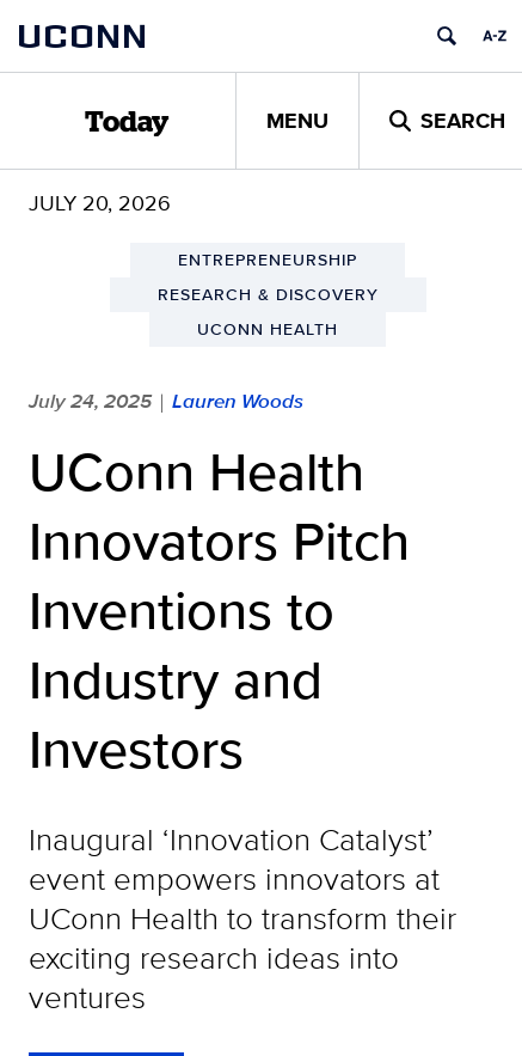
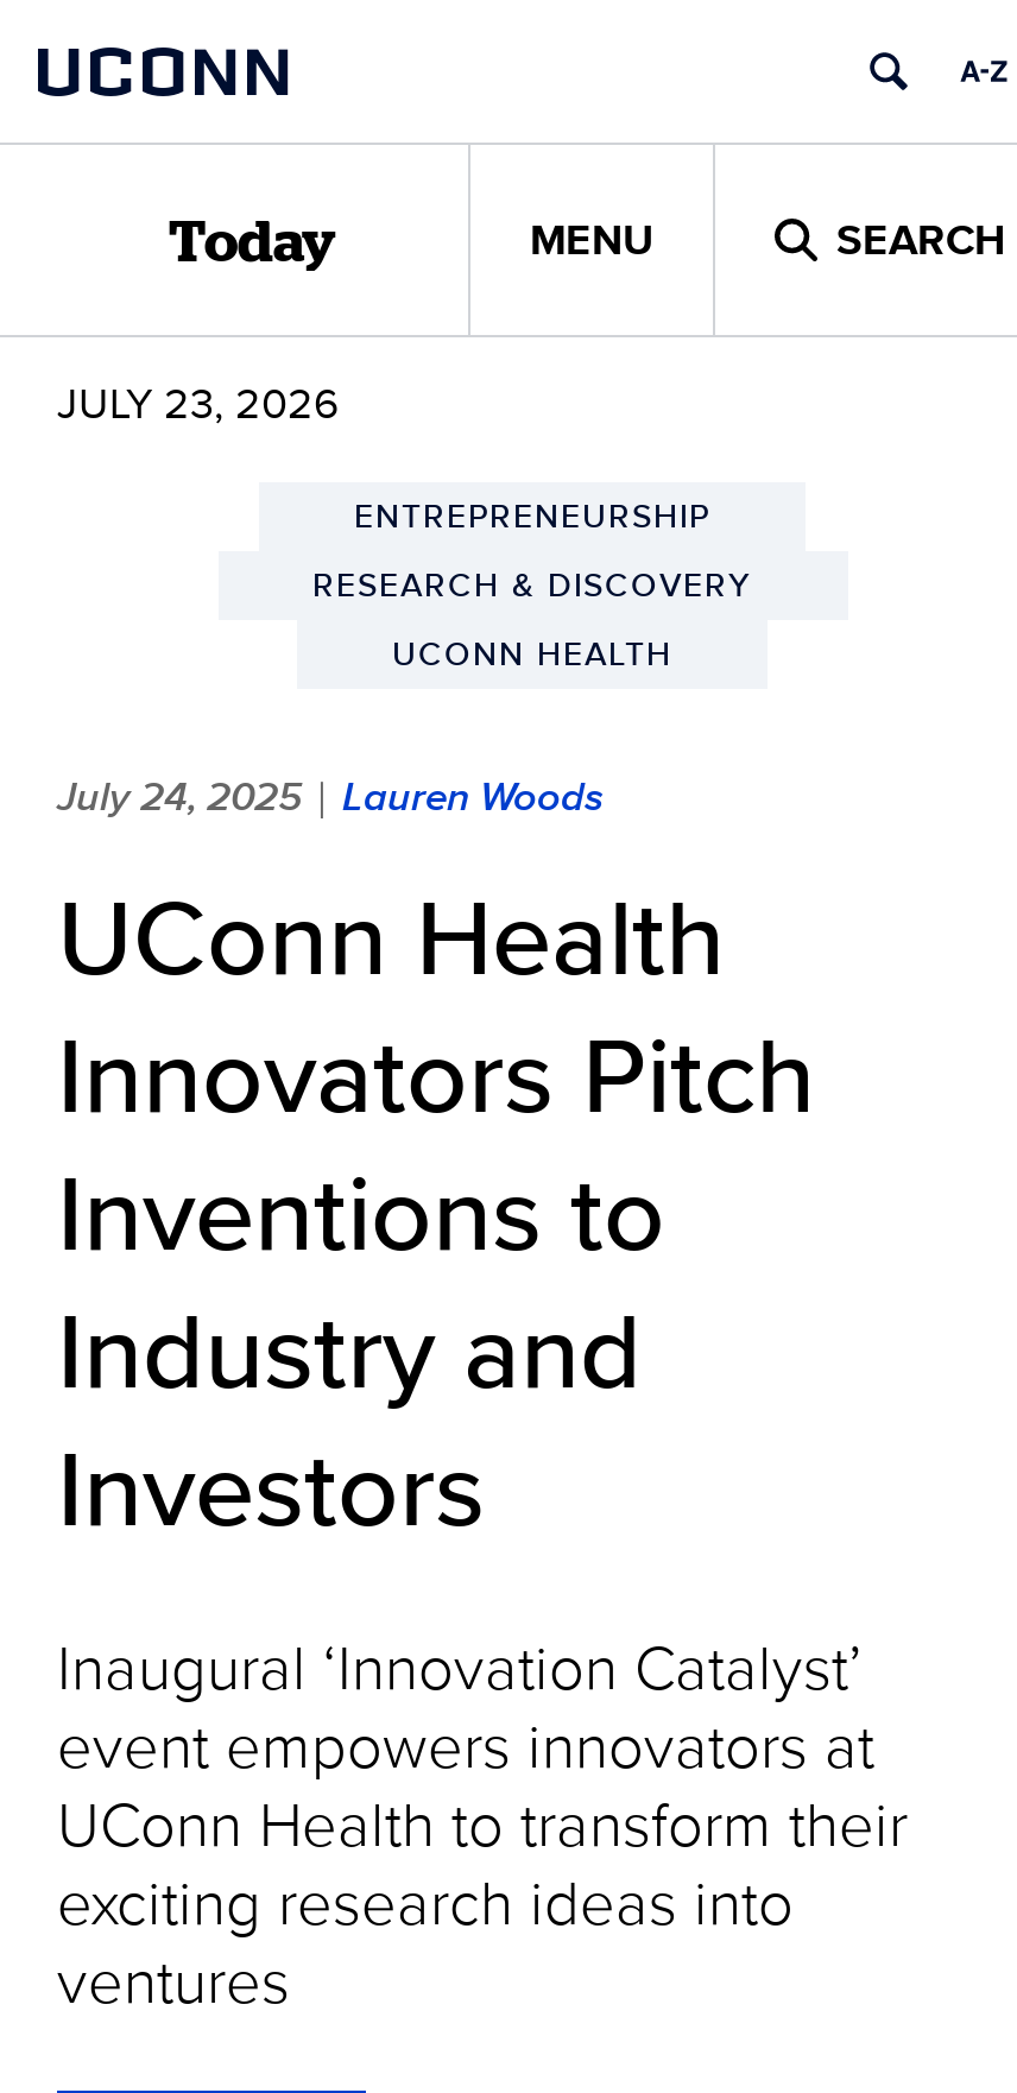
- JULY 20, 2026
+ JULY 23, 2026
